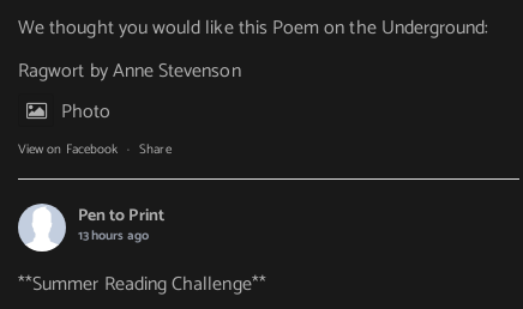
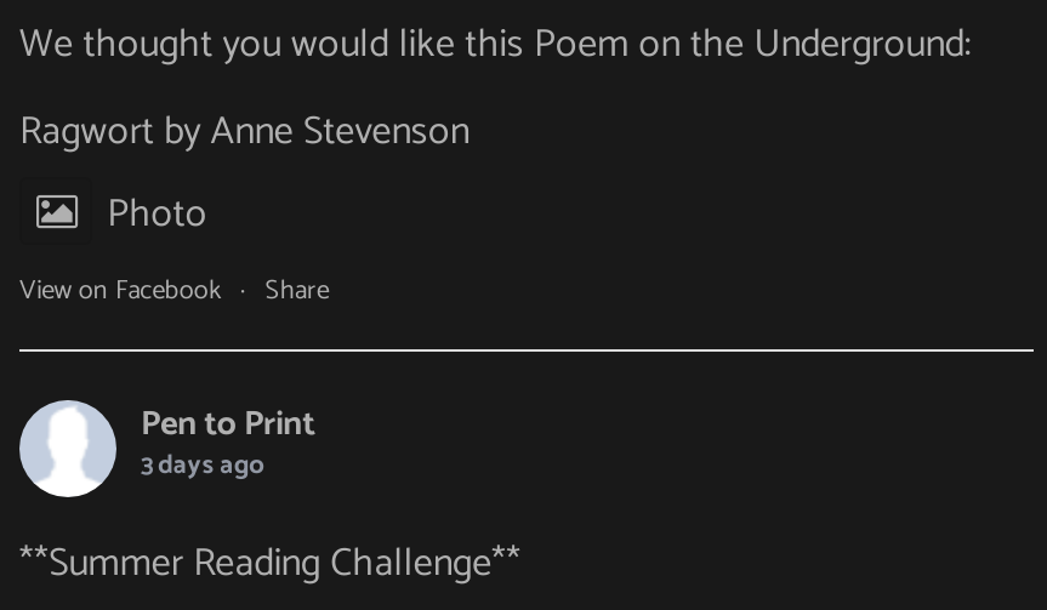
- 13 hours ago
+ 3 days ago
